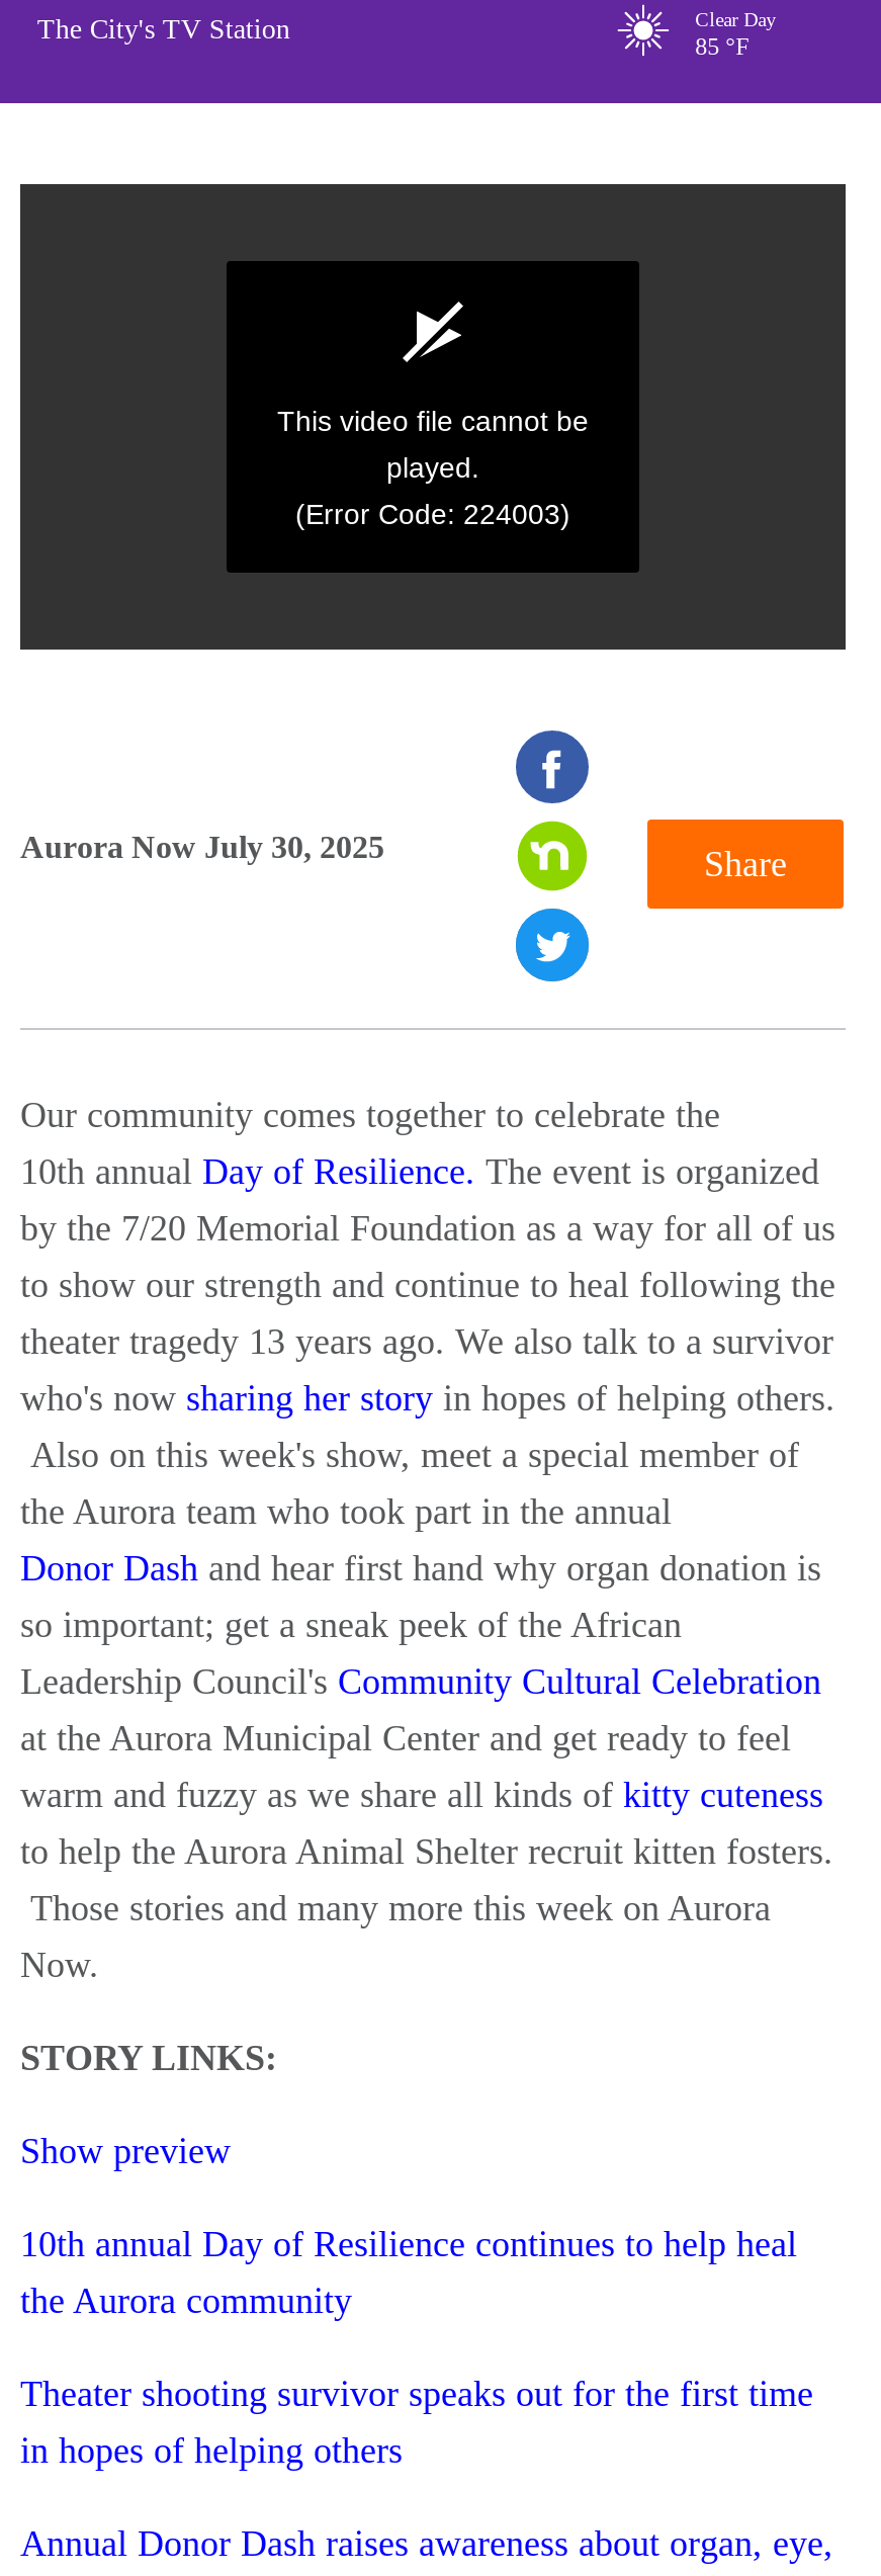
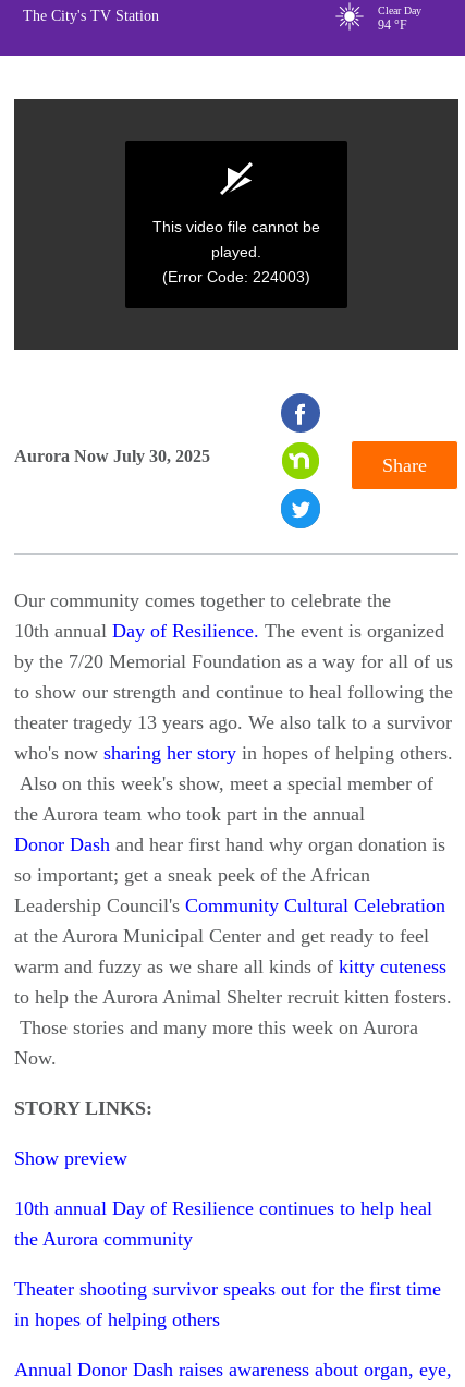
- 85 °F
+ 94 °F
